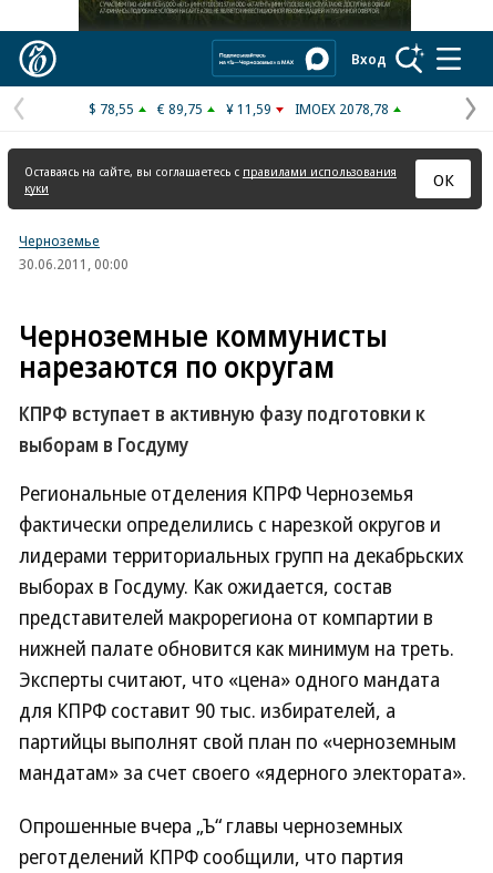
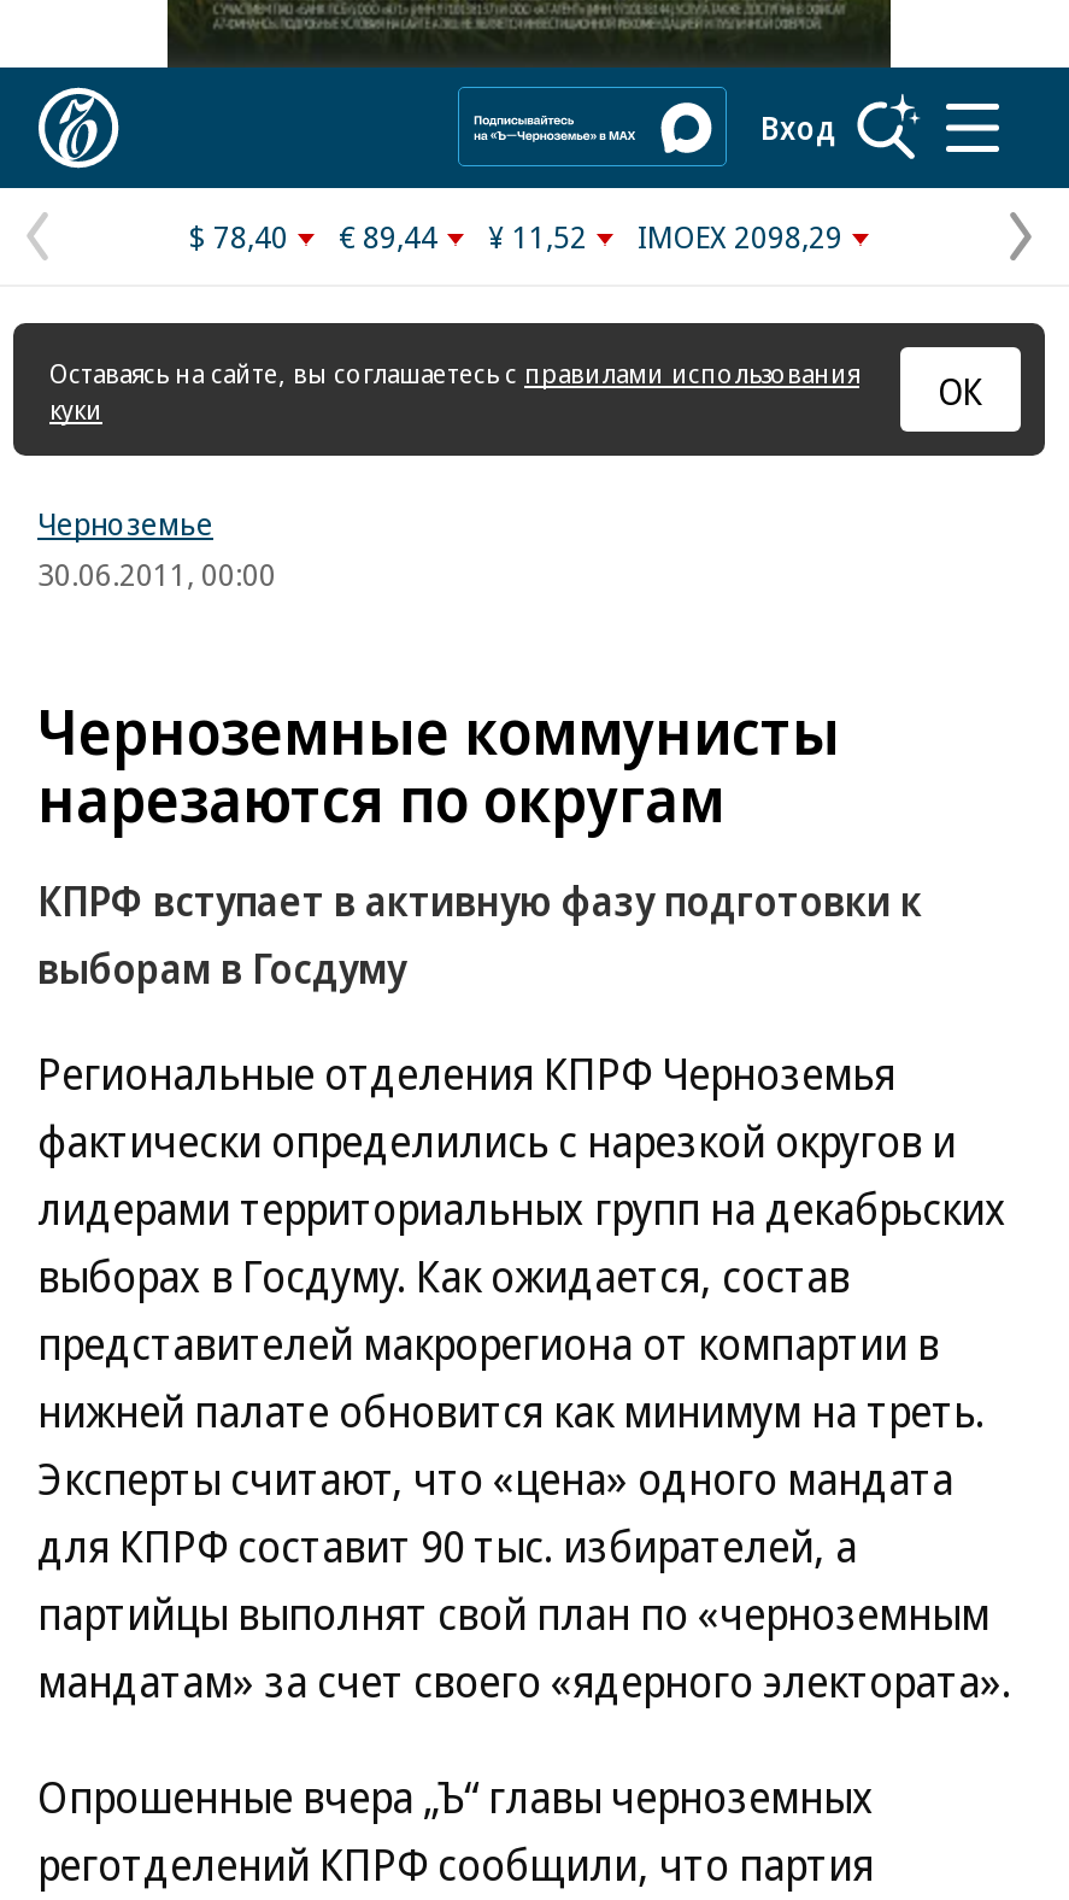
- $ 78,55
+ $ 78,40

- € 89,75
+ € 89,44

- ¥ 11,59
+ ¥ 11,52

- IMOEX 2078,78
+ IMOEX 2098,29
